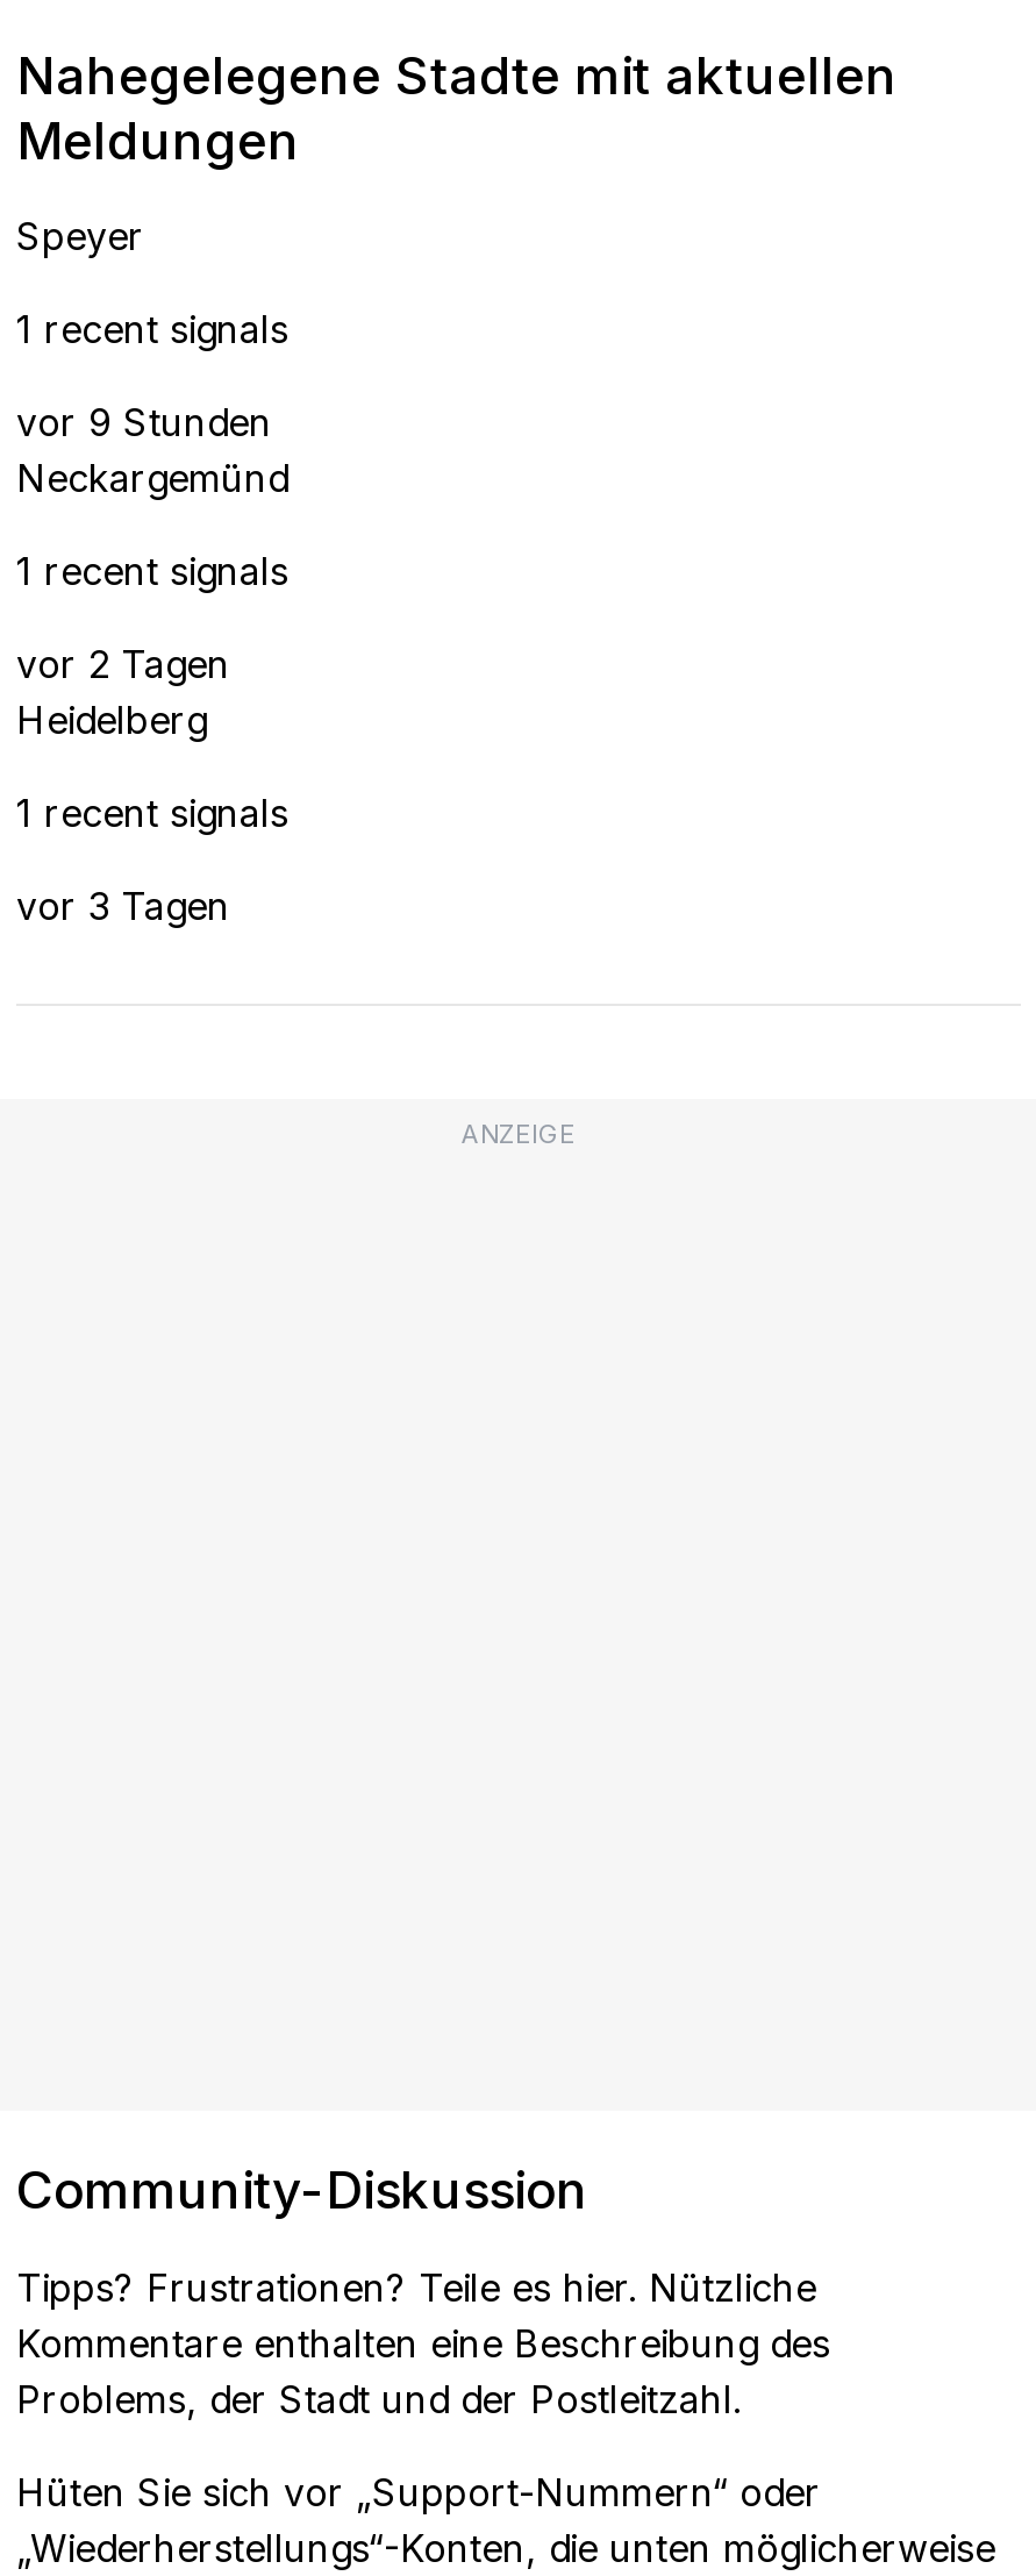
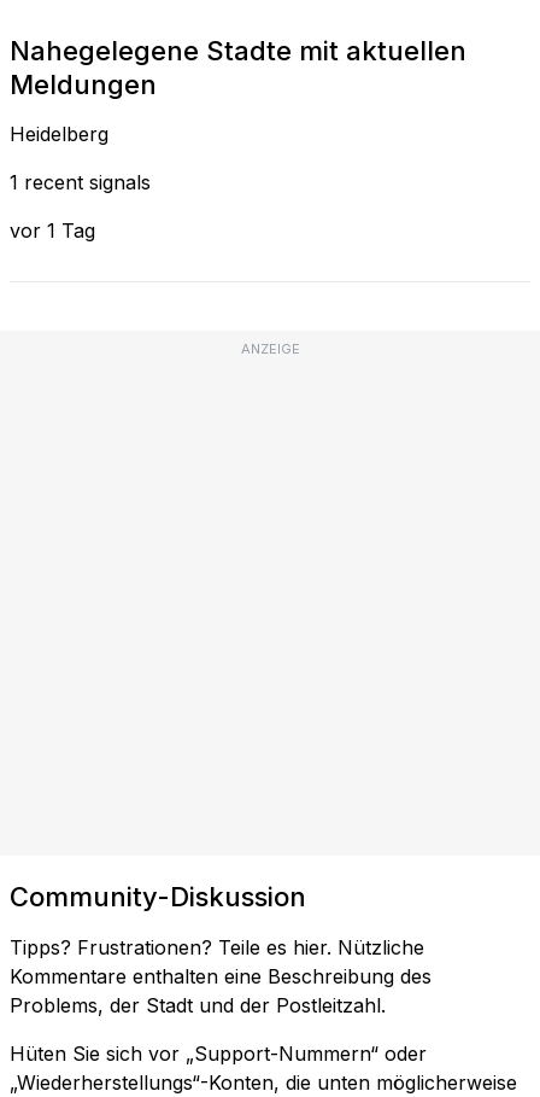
- Speyer
- 1 recent signals
- vor 9 Stunden
- Neckargemünd
- 1 recent signals
- vor 2 Tagen

- vor 3 Tagen
+ vor 1 Tag
